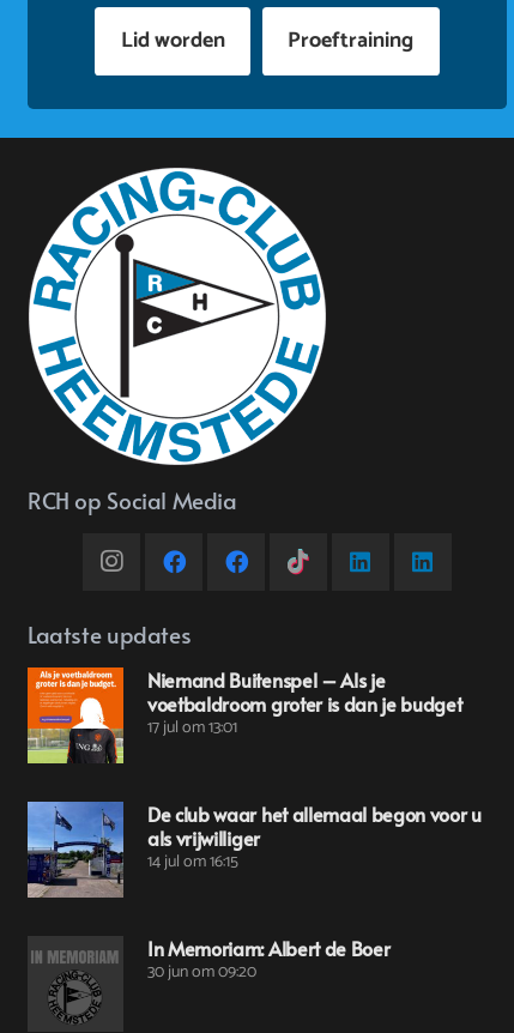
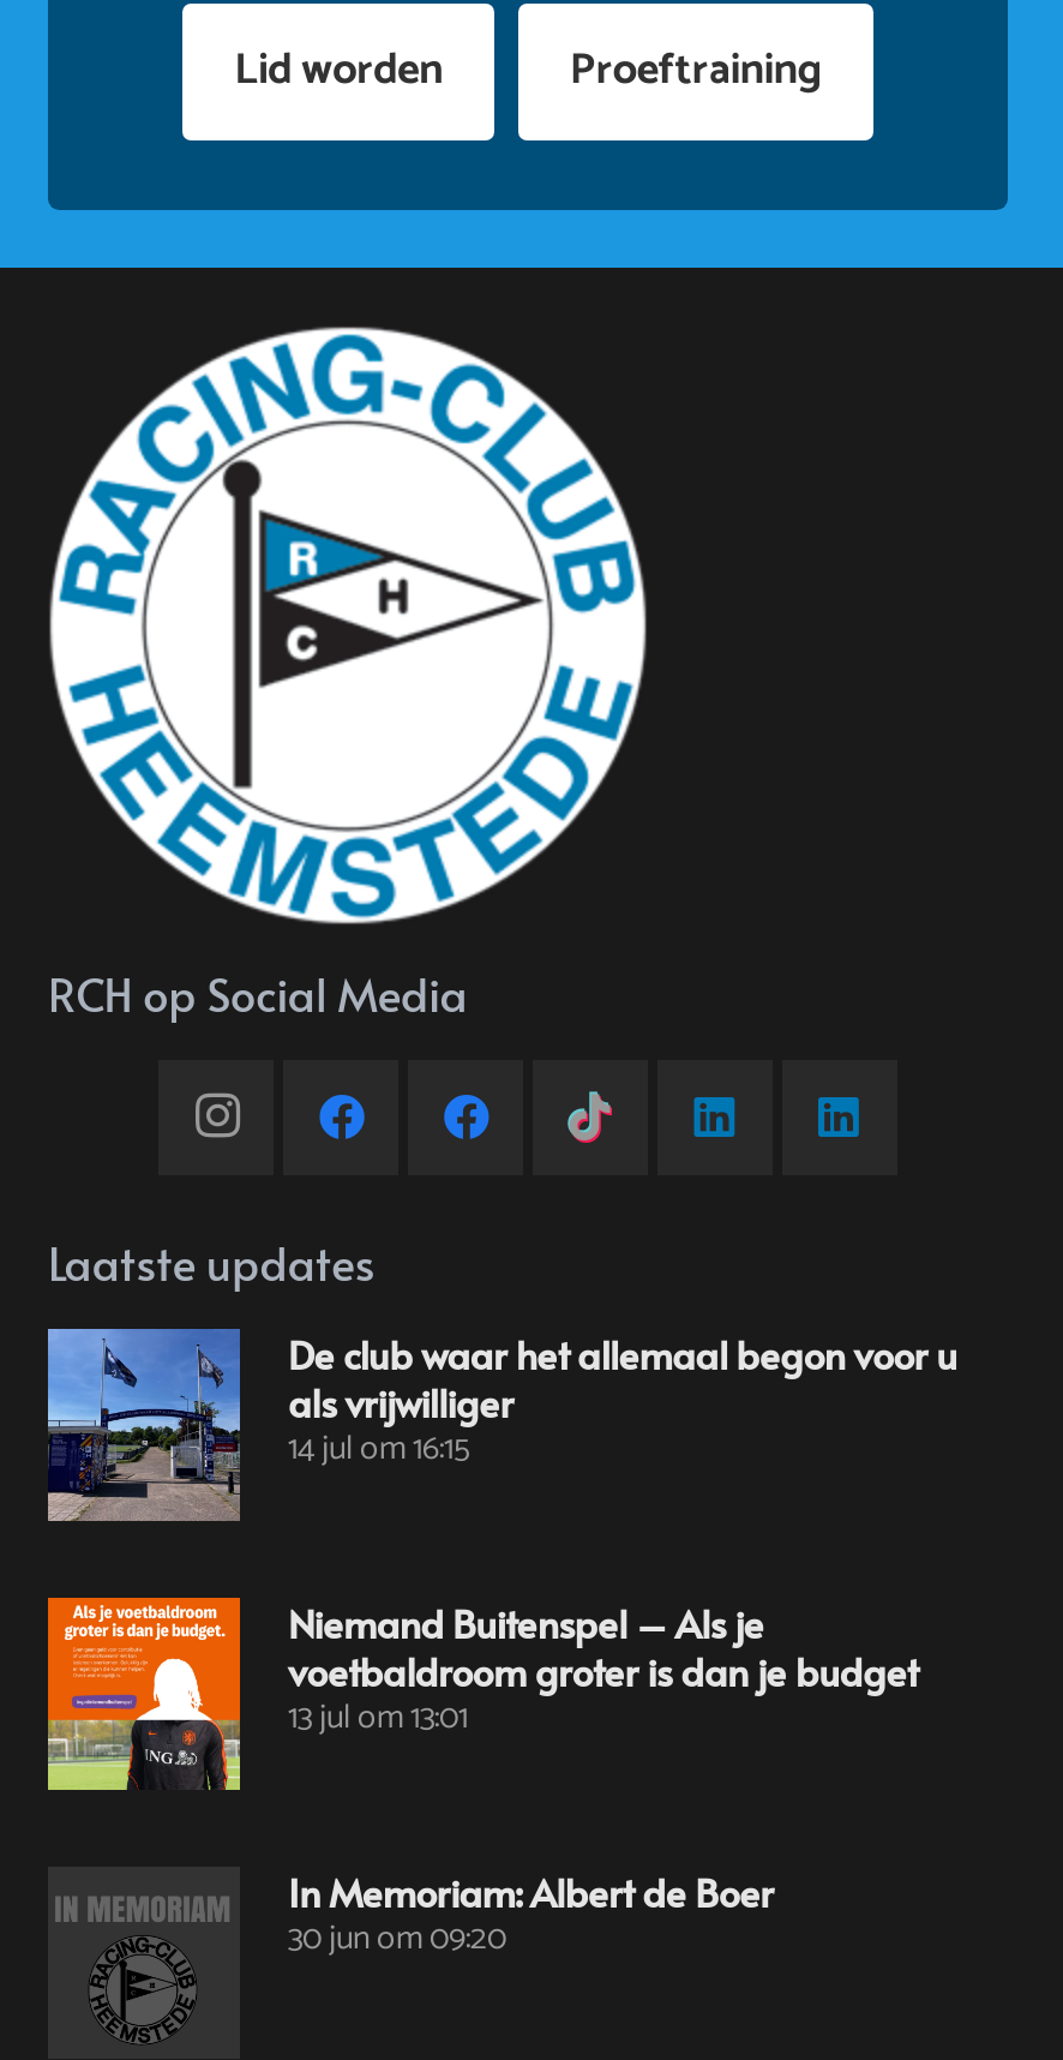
moved down: [image] | Niemand Buitenspel – Als je | voetbaldroom groter is dan je budget

- 17 jul om 13:01

moved up: [image] | De club waar het allemaal begon voor u | als vrijwilliger | 14 jul om 16:15

+ 13 jul om 13:01
